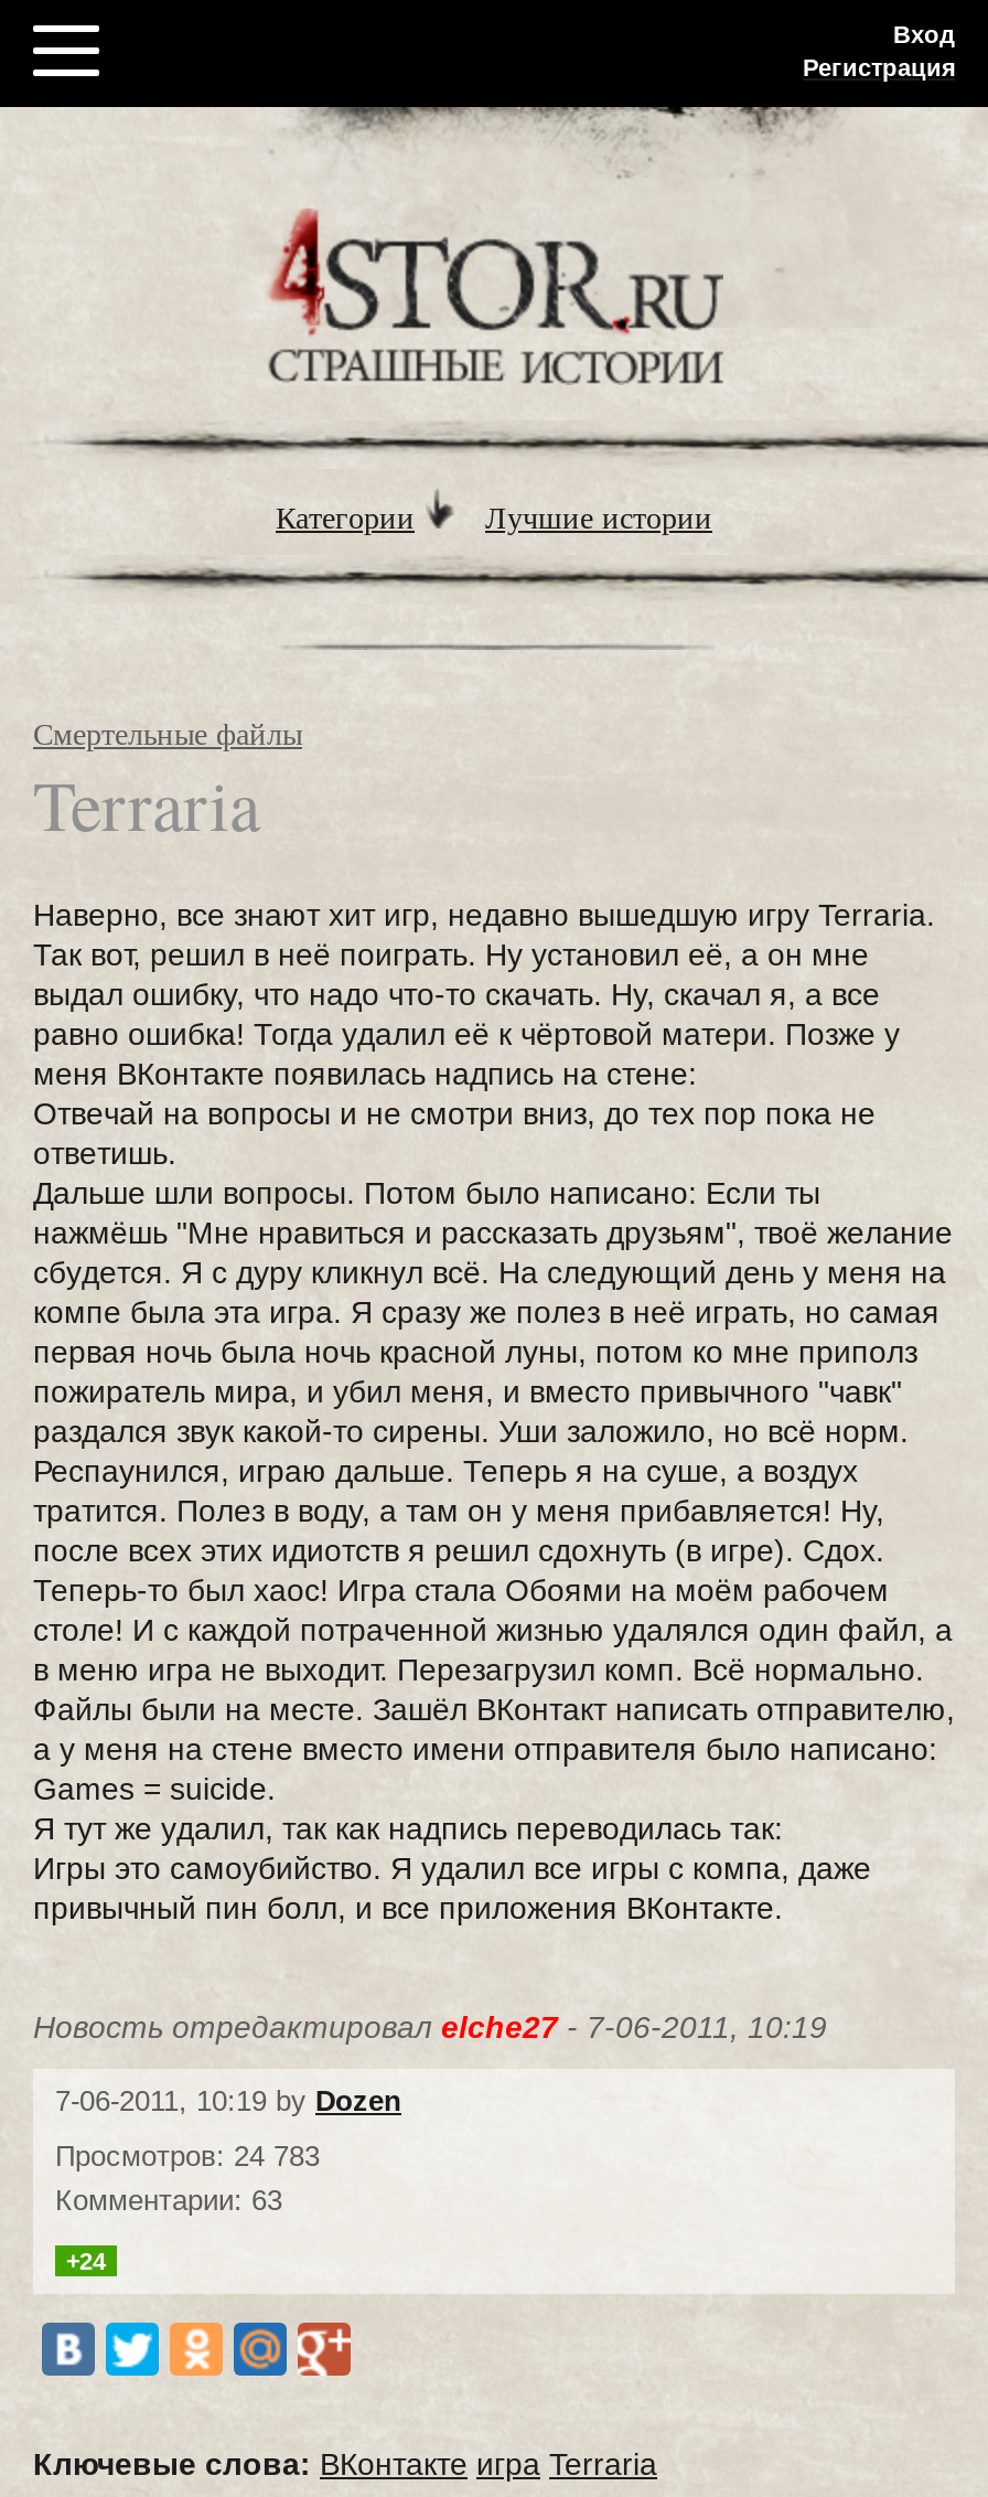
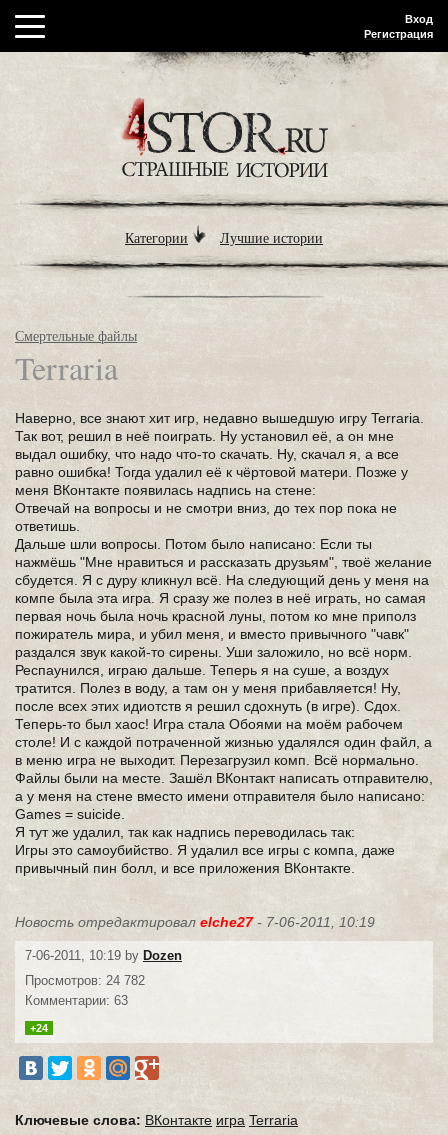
- Просмотров: 24 783
+ Просмотров: 24 782
